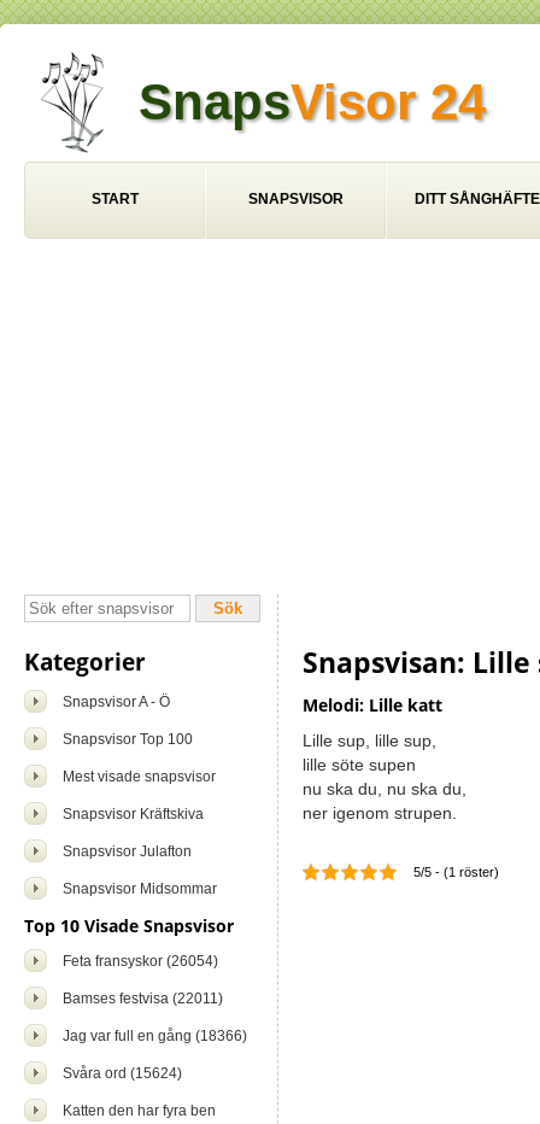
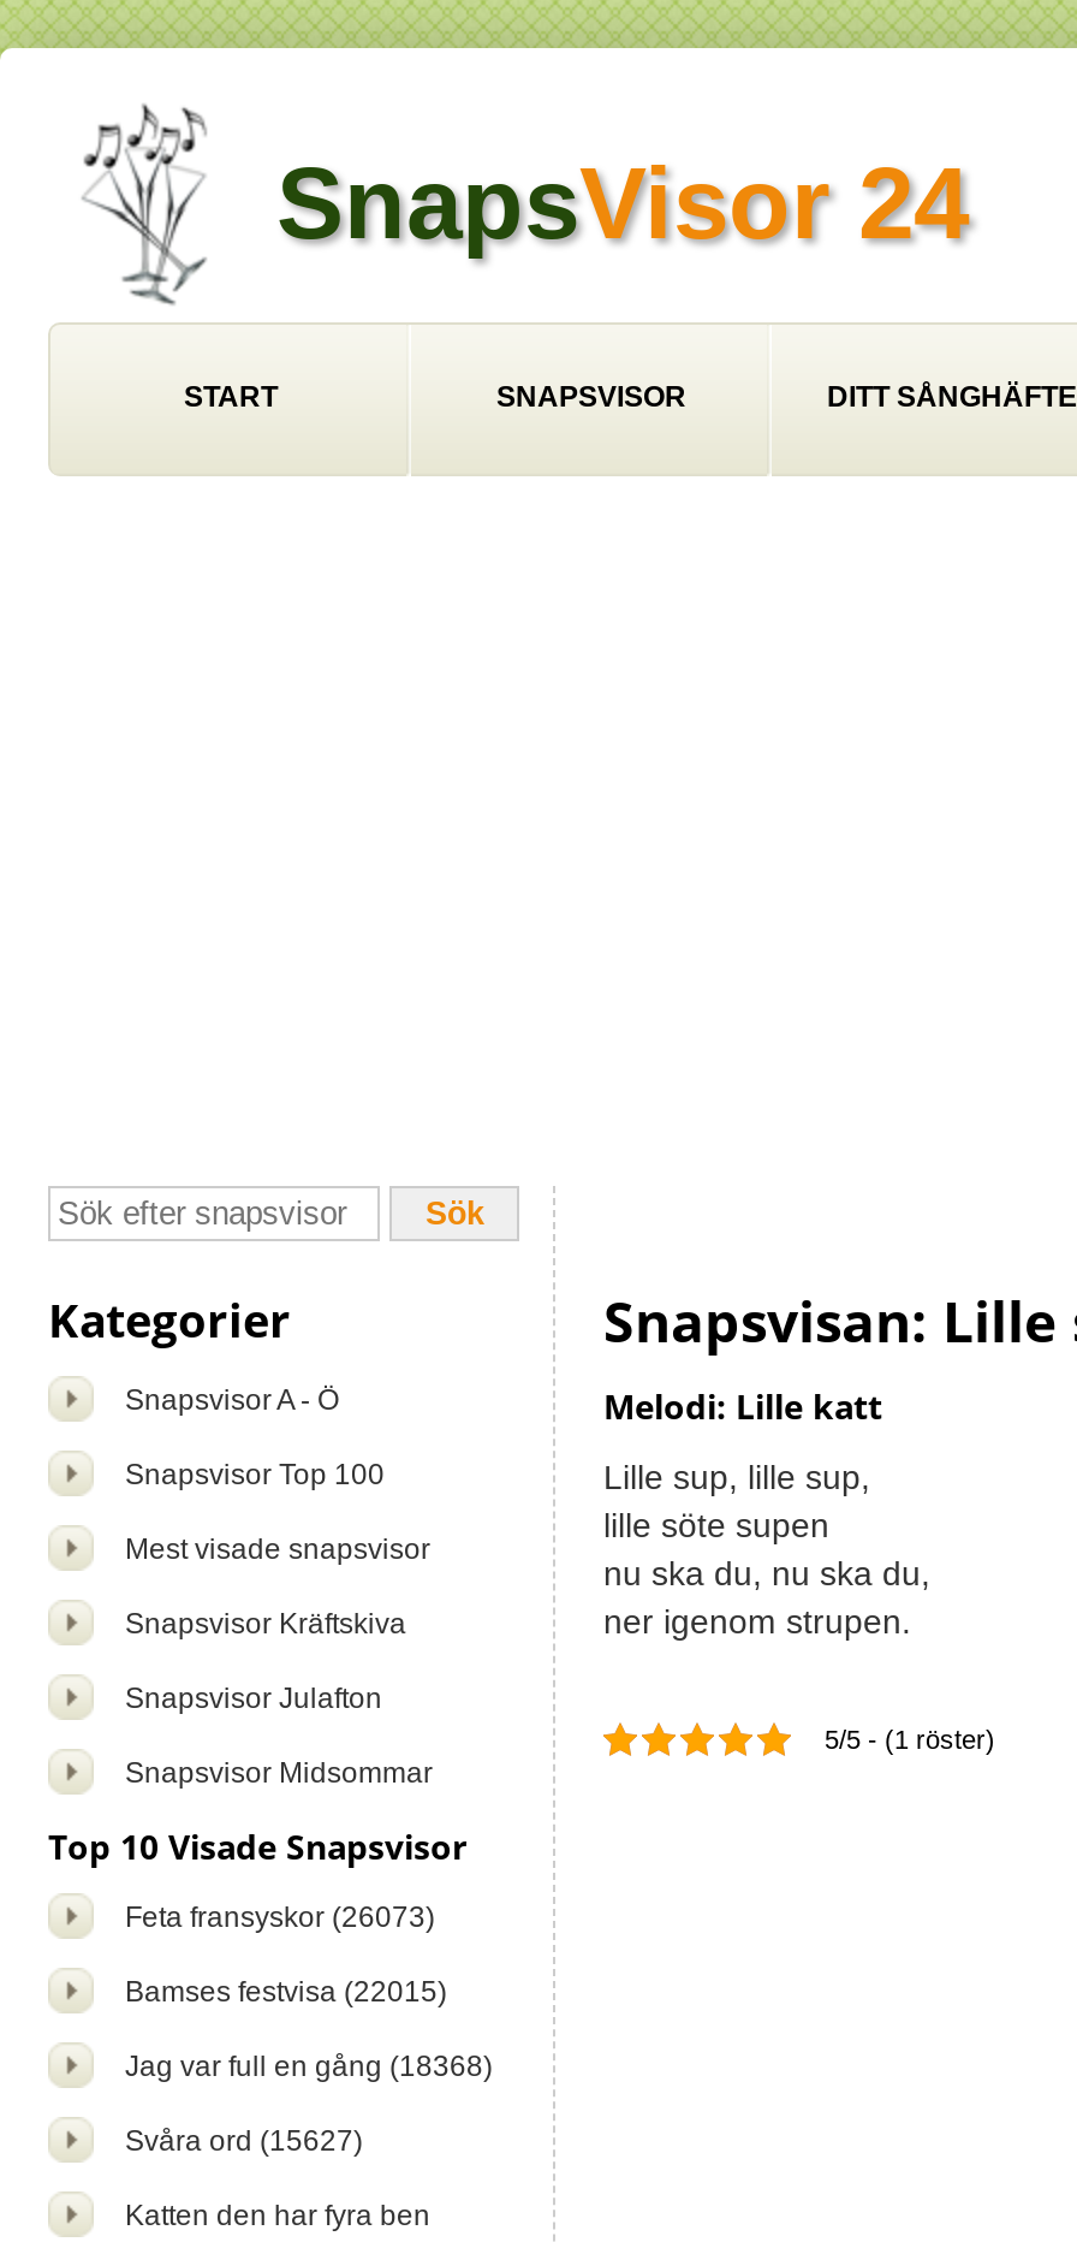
- Feta fransyskor (26054)
+ Feta fransyskor (26073)

- Bamses festvisa (22011)
+ Bamses festvisa (22015)

- Jag var full en gång (18366)
+ Jag var full en gång (18368)

- Svåra ord (15624)
+ Svåra ord (15627)
